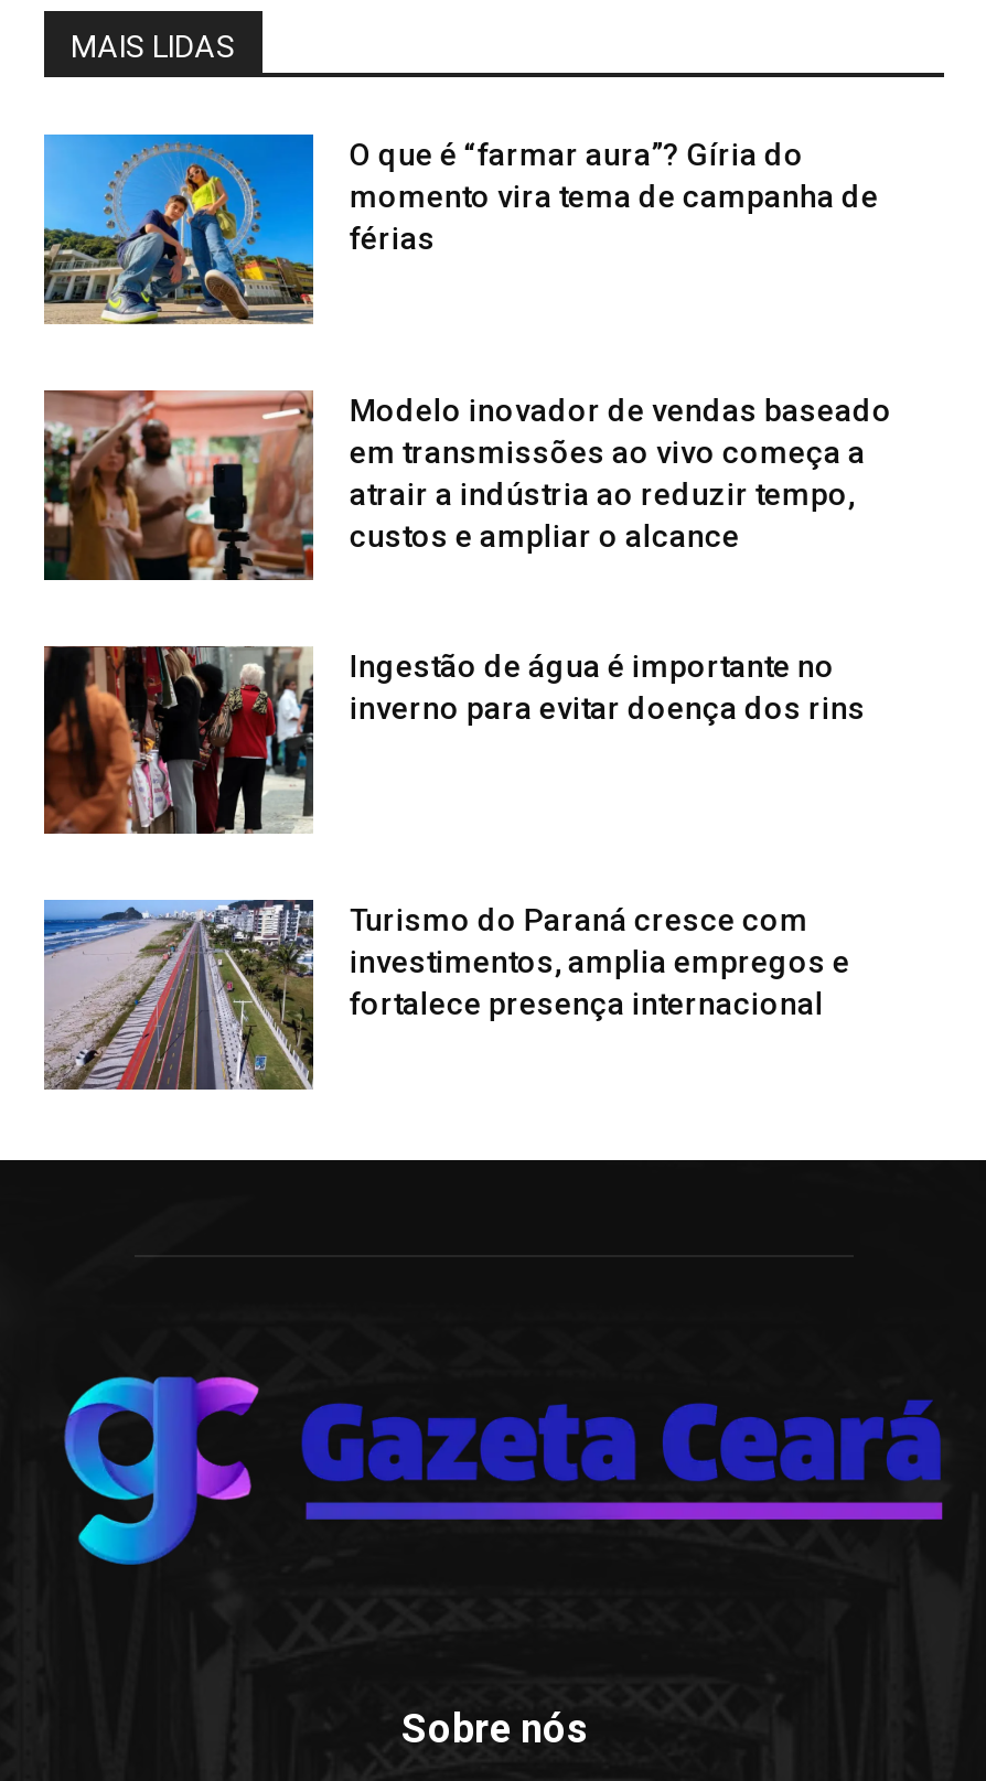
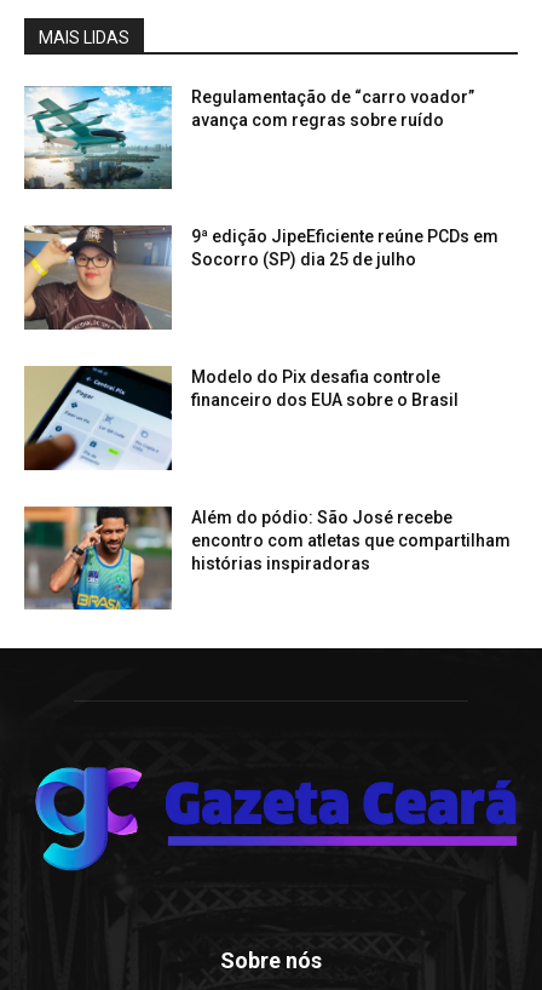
- [image]
- O que é “farmar aura”? Gíria do
- momento vira tema de campanha de
- férias
+ [image]
+ Regulamentação de “carro voador”
+ avança com regras sobre ruído

- [image]
- Modelo inovador de vendas baseado
- em transmissões ao vivo começa a
- atrair a indústria ao reduzir tempo,
- custos e ampliar o alcance
+ [image]
+ 9ª edição JipeEficiente reúne PCDs em
+ Socorro (SP) dia 25 de julho

- [image]
- Ingestão de água é importante no
- inverno para evitar doença dos rins
+ [image]
+ Modelo do Pix desafia controle
+ financeiro dos EUA sobre o Brasil

- [image]
- Turismo do Paraná cresce com
- investimentos, amplia empregos e
- fortalece presença internacional
+ [image]
+ Além do pódio: São José recebe
+ encontro com atletas que compartilham
+ histórias inspiradoras
